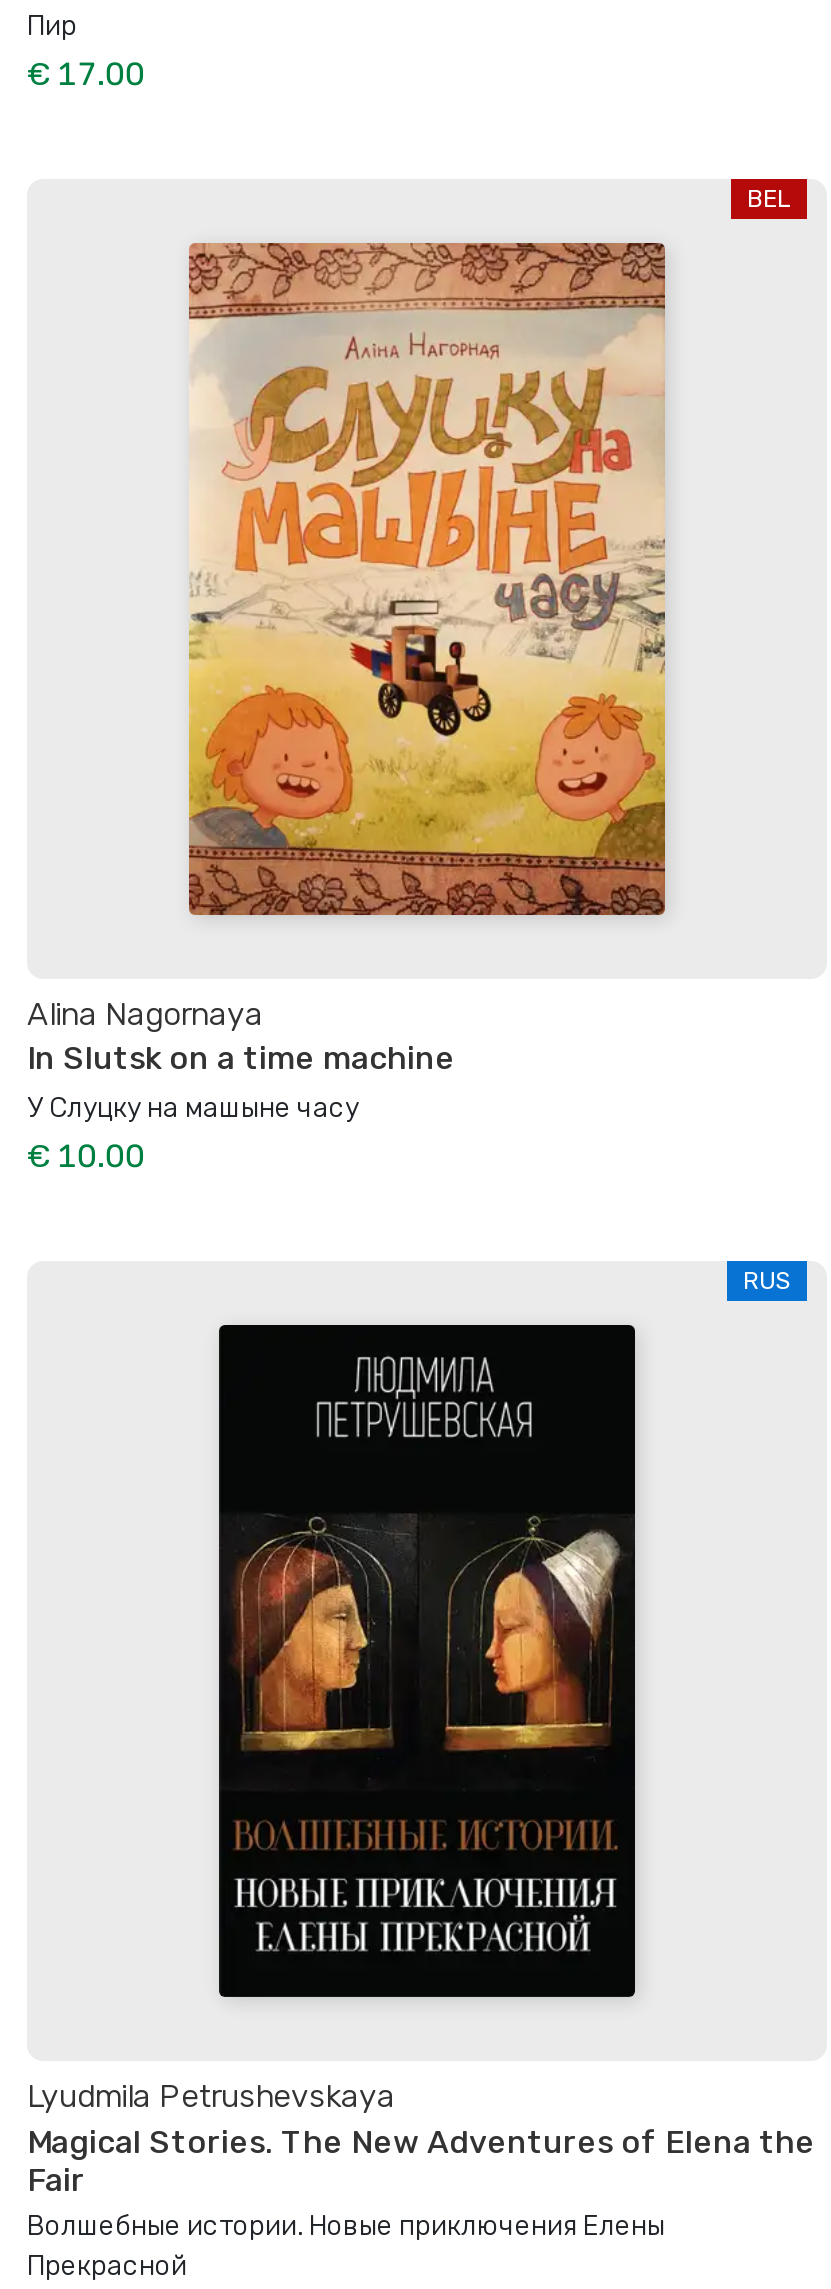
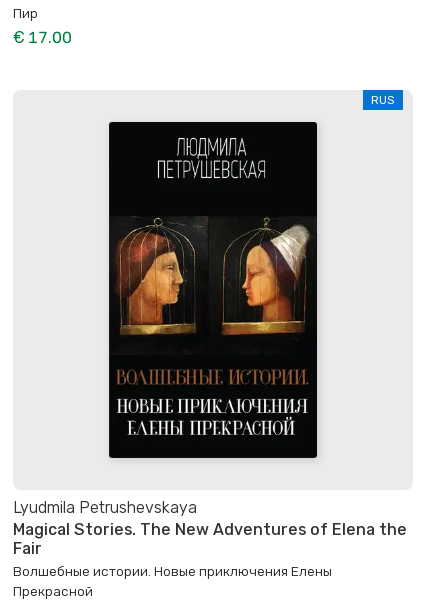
- BEL

- [image]
- Alina Nagornaya
- In Slutsk on a time machine
- У Слуцку на машыне часу
- € 10.00
